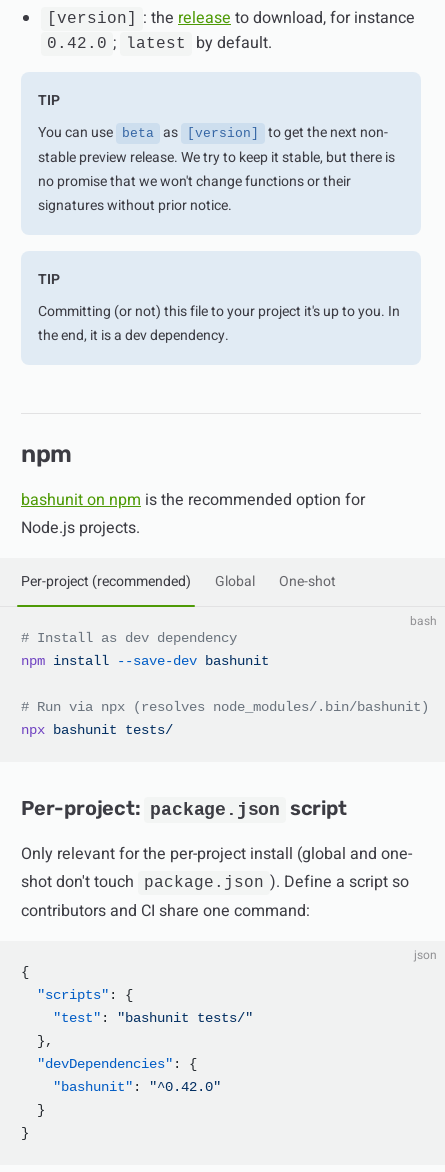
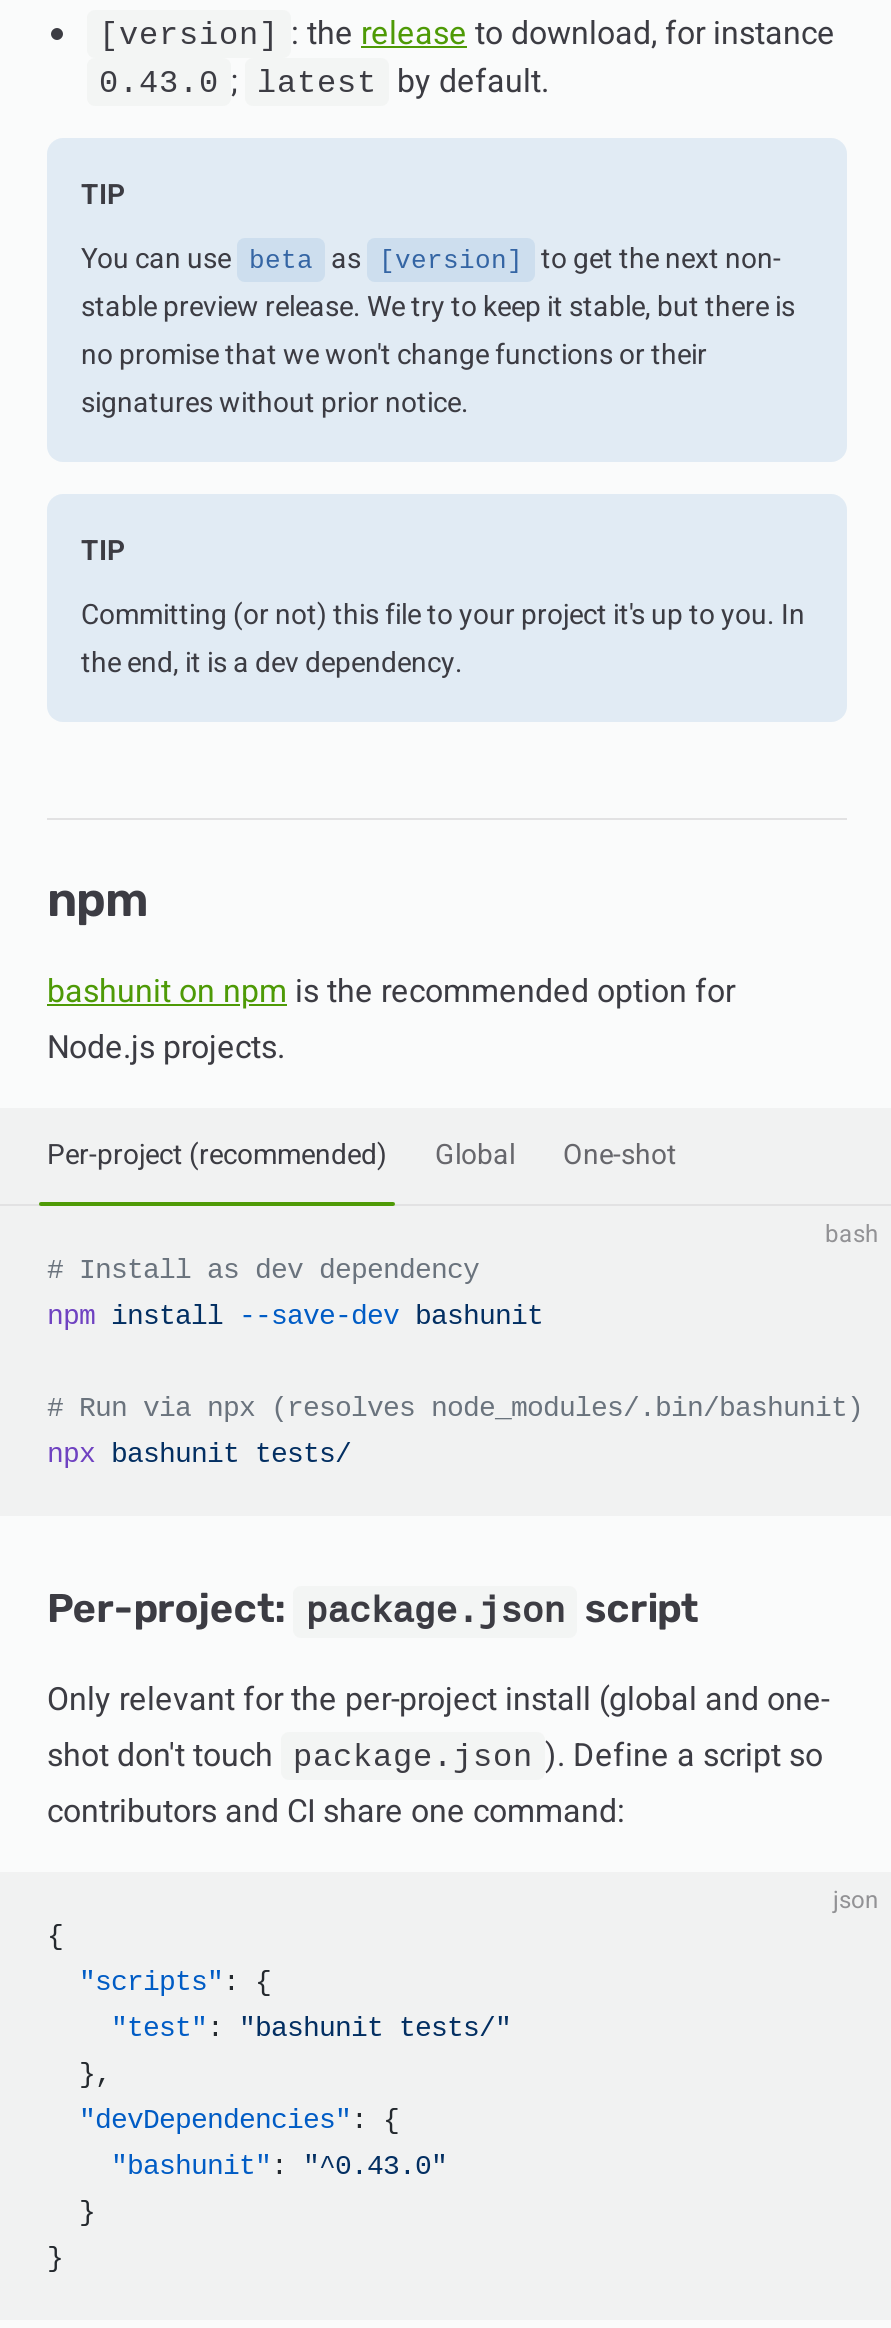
- 0.42.0 ; latest by default.
+ 0.43.0 ; latest by default.

- "bashunit": "^0.42.0"
+ "bashunit": "^0.43.0"
